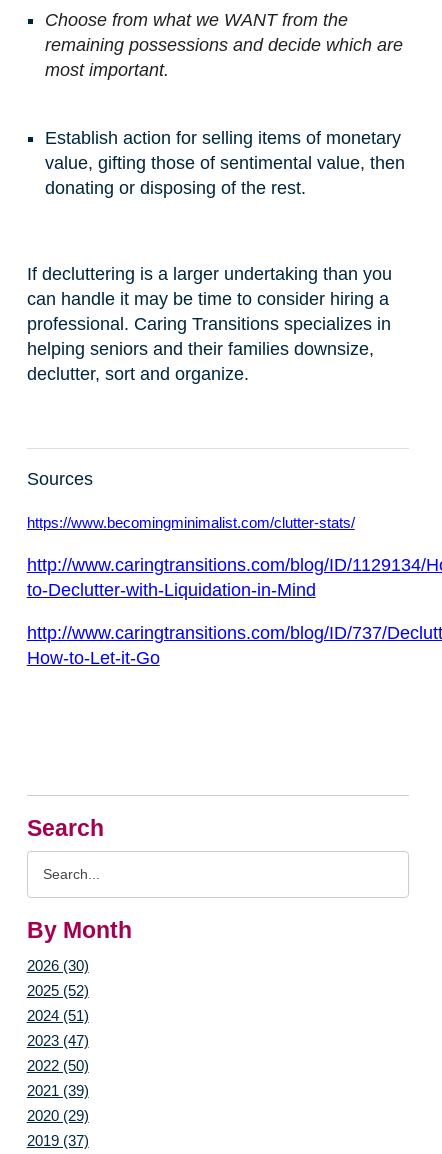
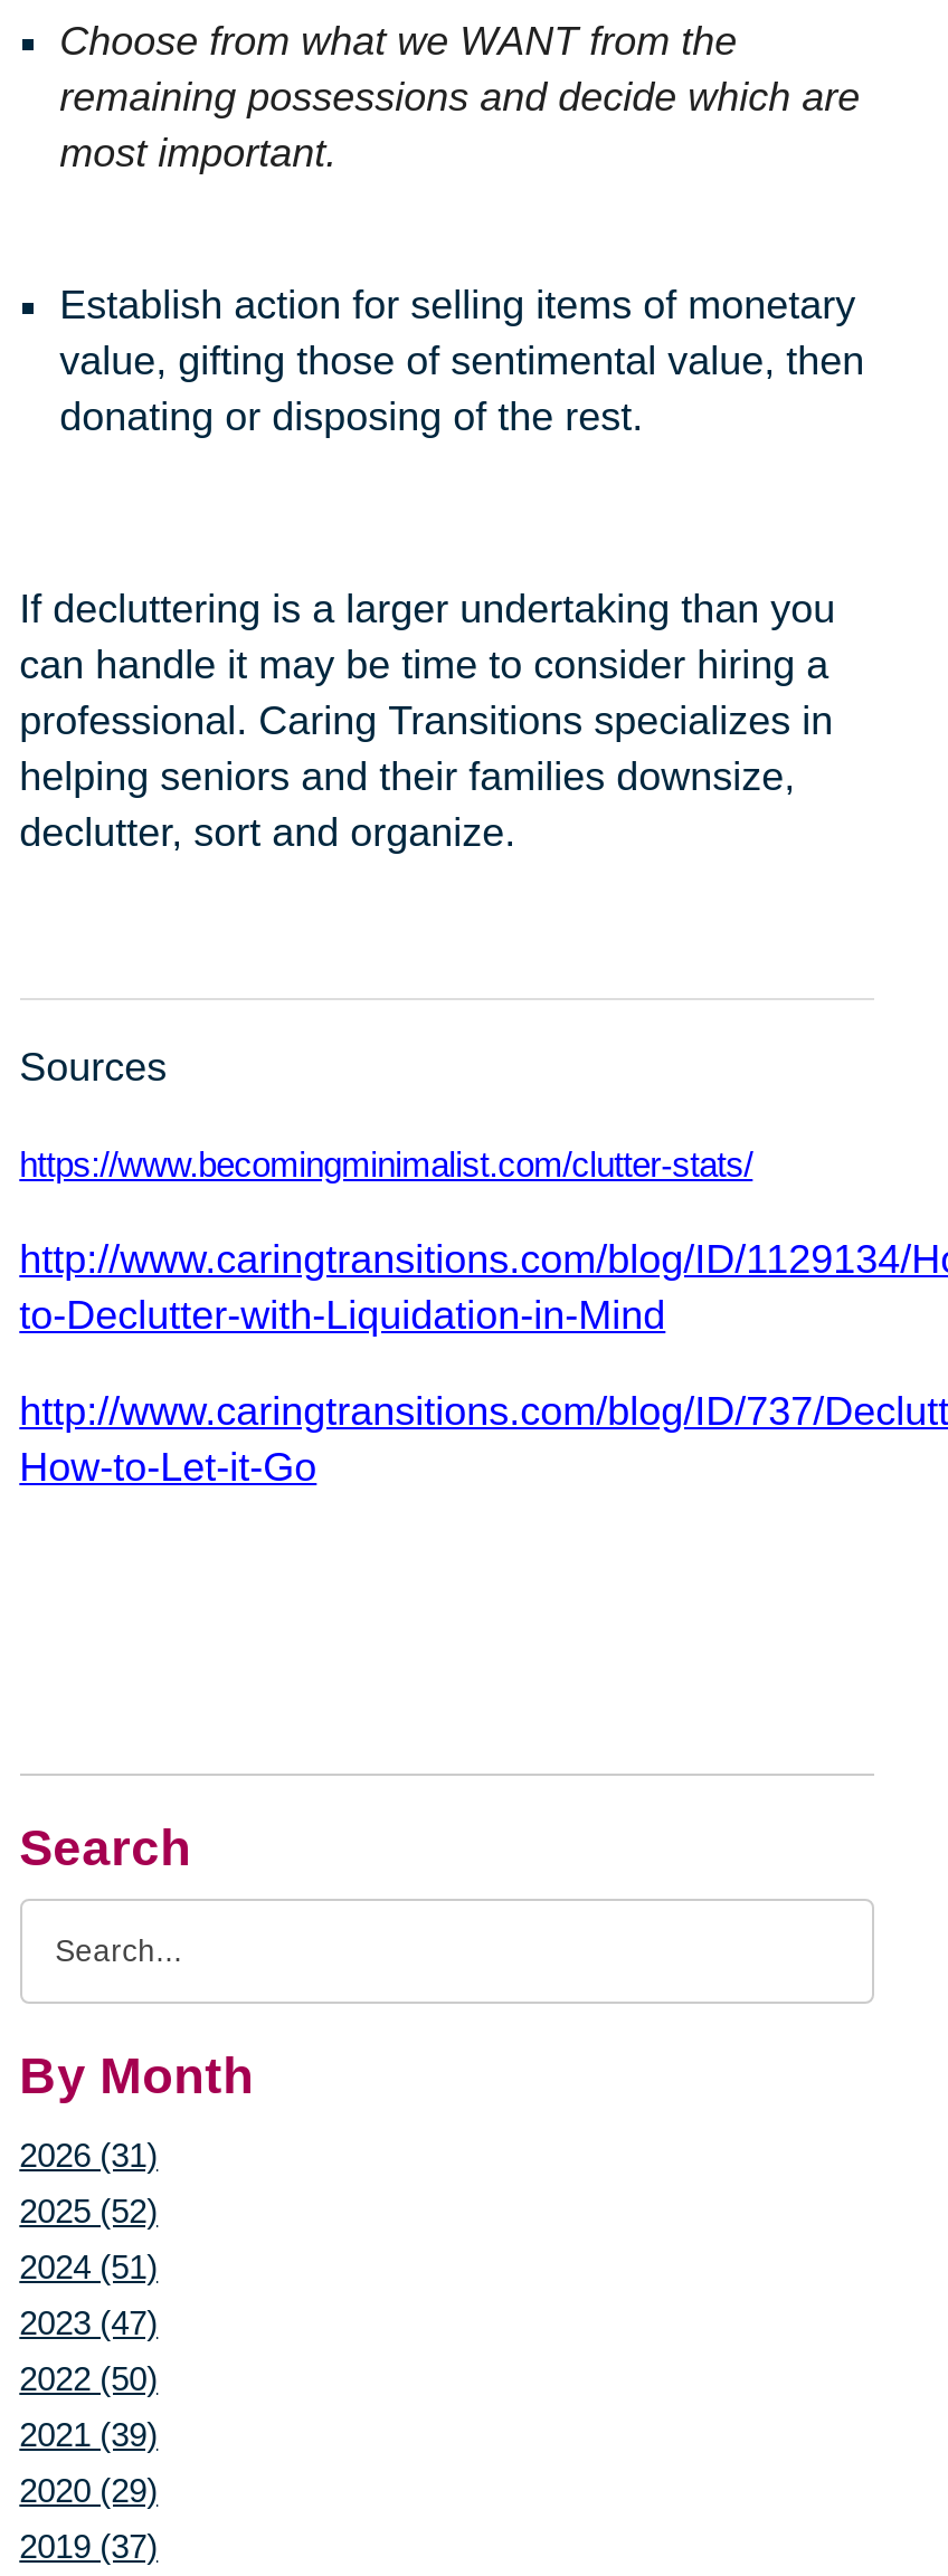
- 2026 (30)
+ 2026 (31)
